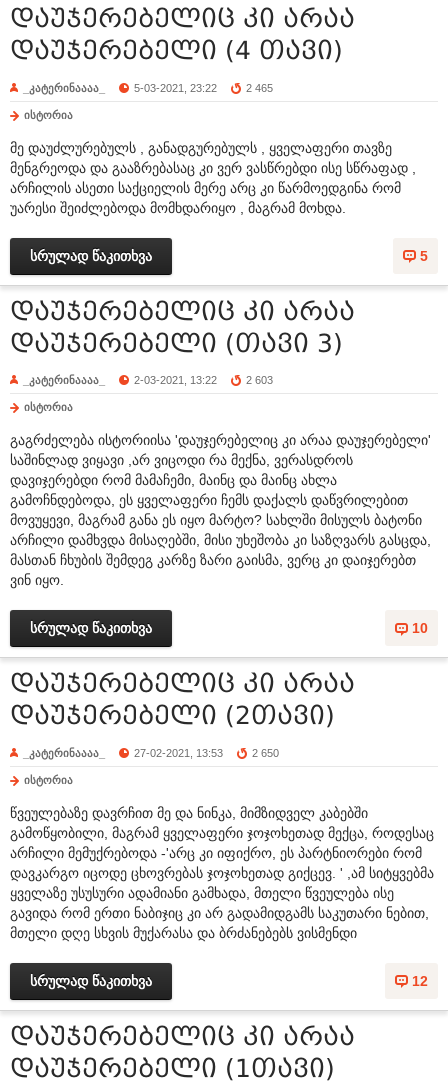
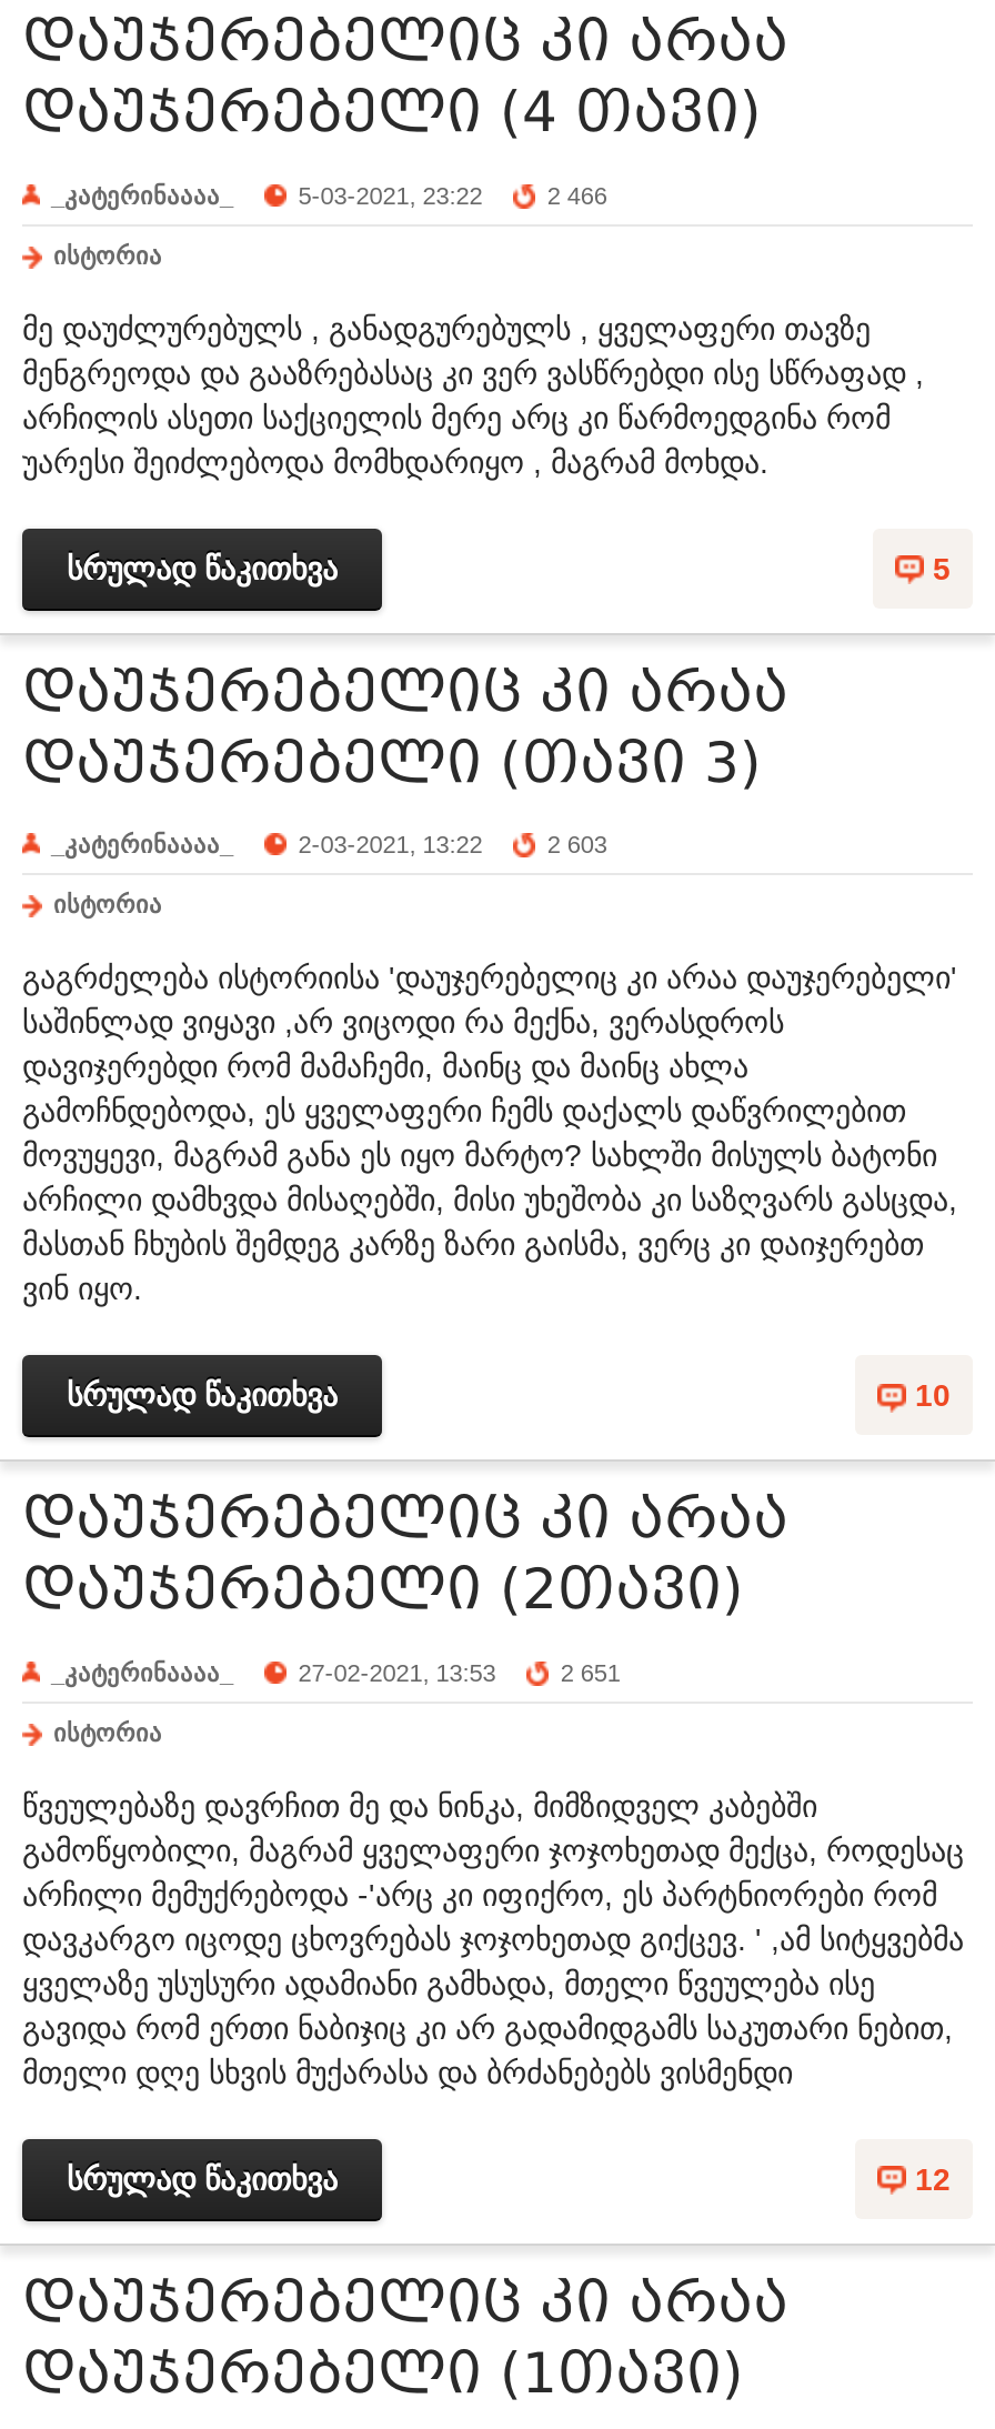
- 2 465
+ 2 466

- 2 650
+ 2 651
